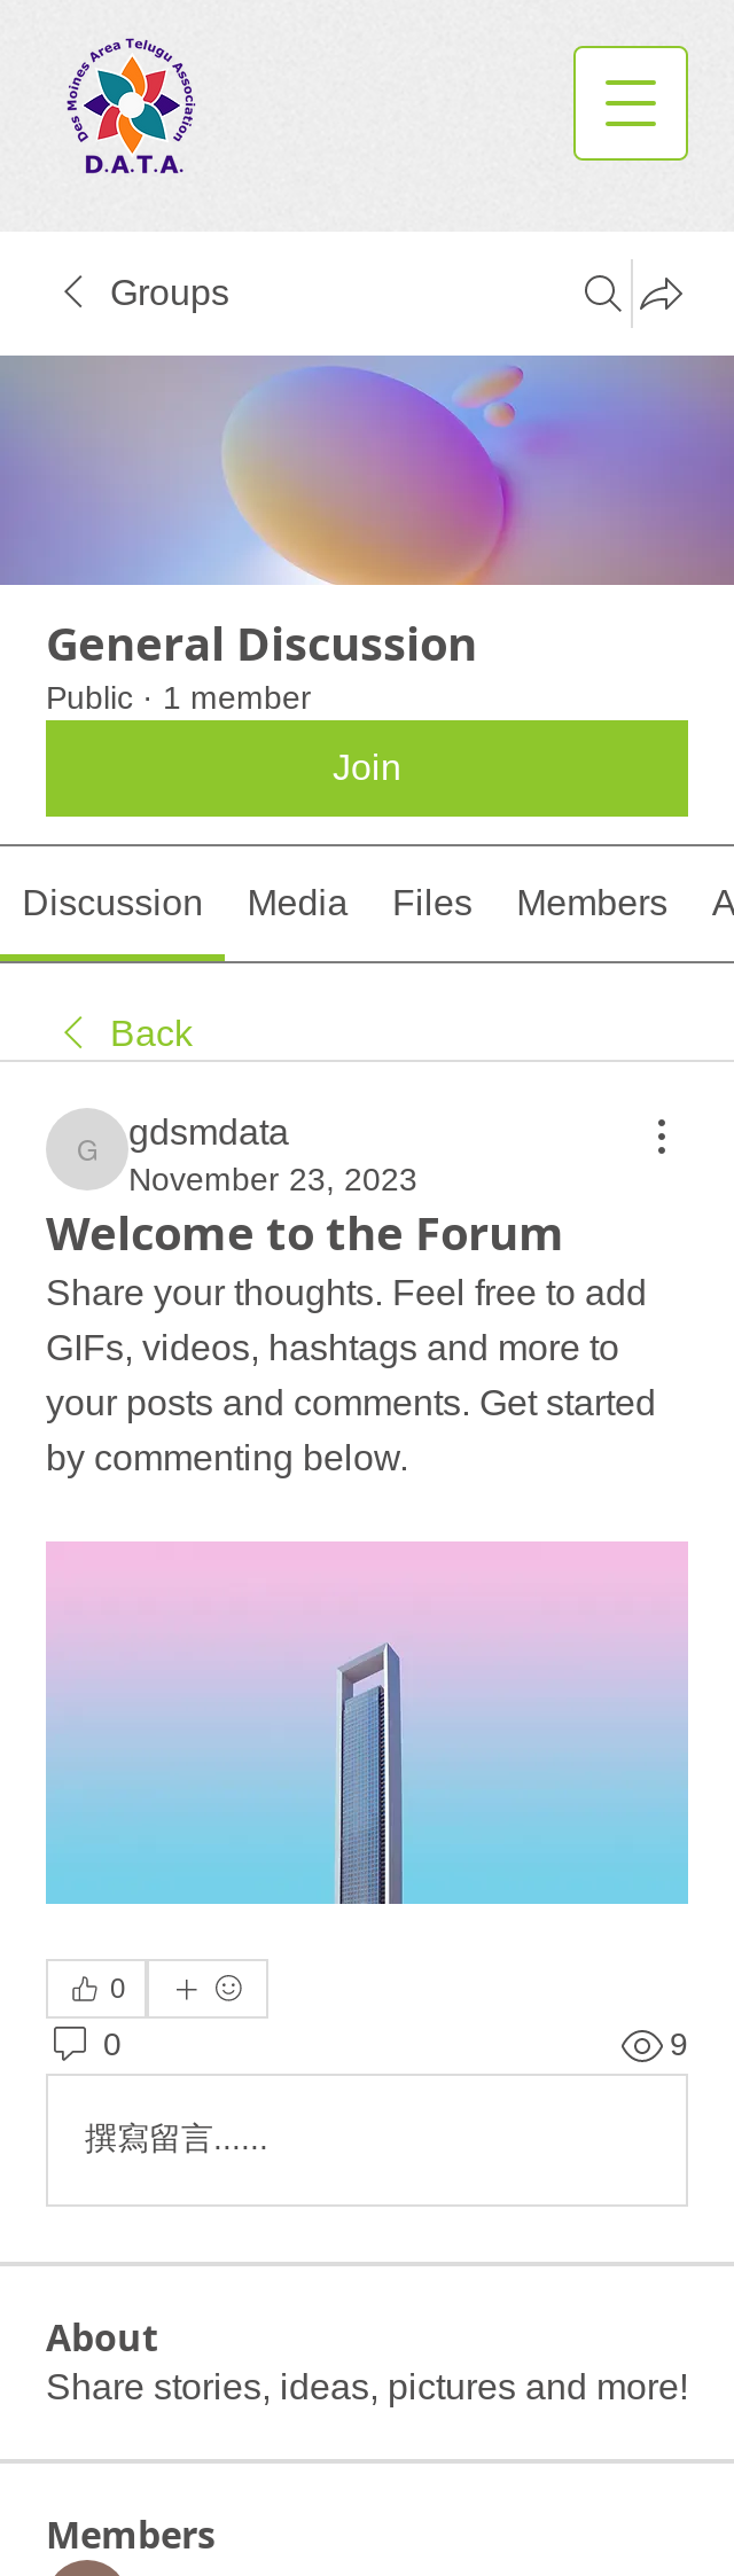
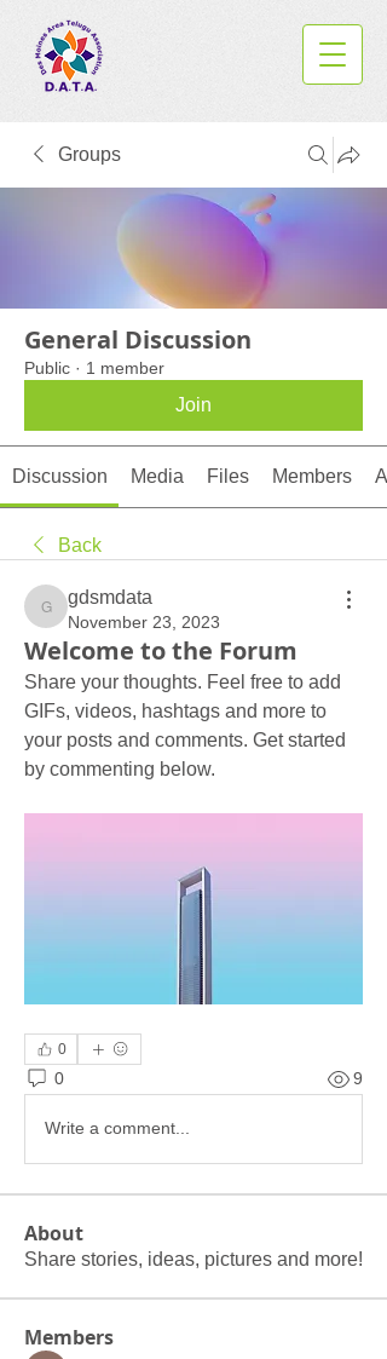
- 撰寫留言......
+ Write a comment...
